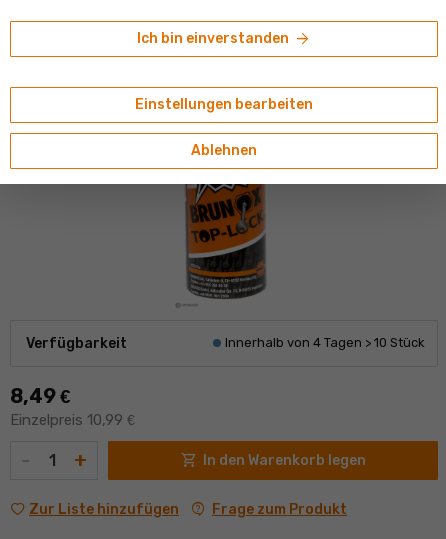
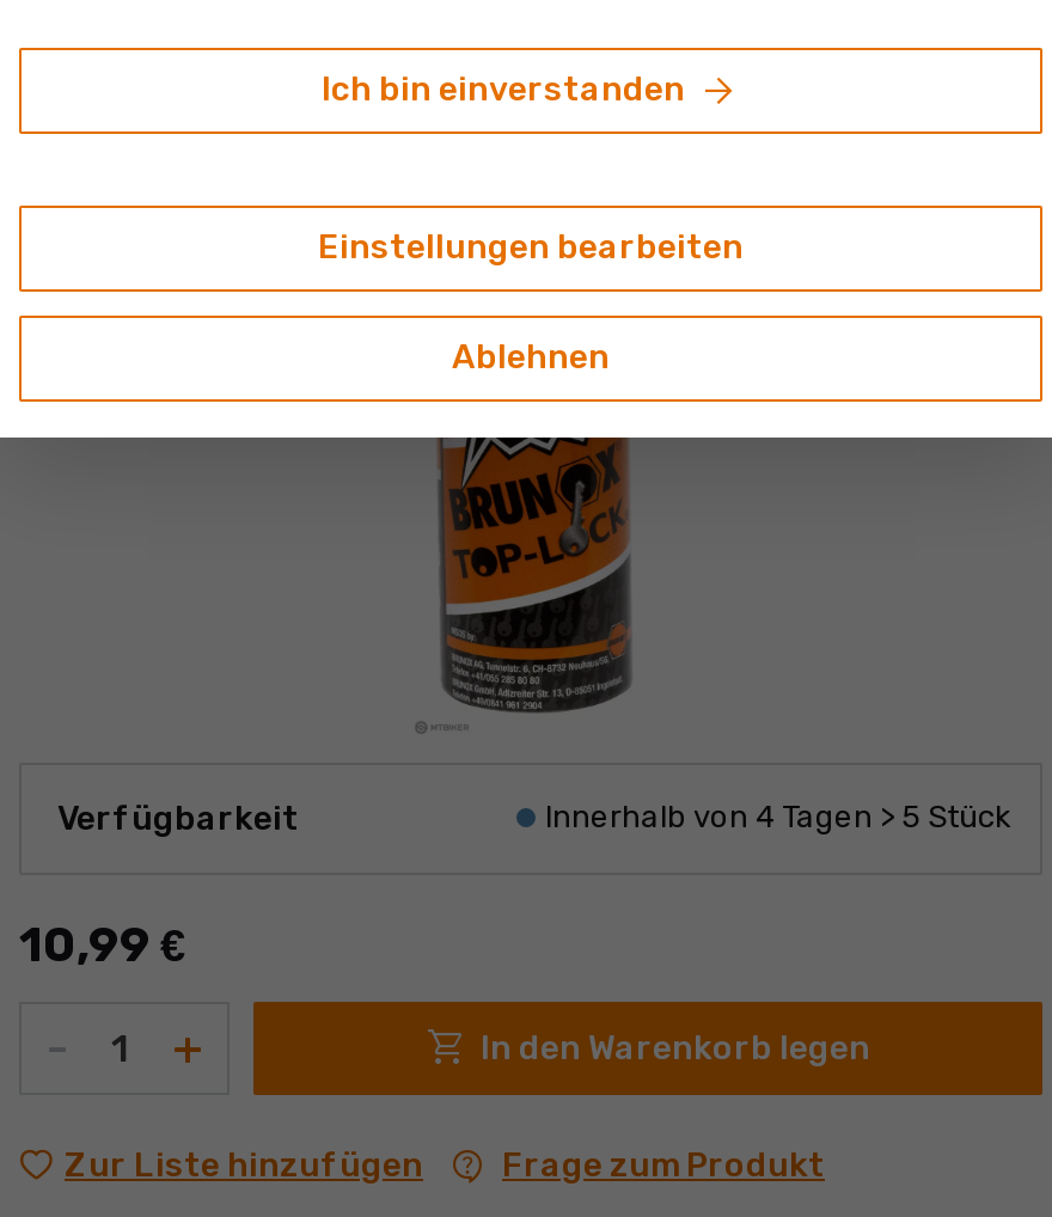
- Innerhalb von 4 Tagen > 10 Stück
+ Innerhalb von 4 Tagen > 5 Stück

- 8,49€
- Einzelpreis 10,99 €
+ 10,99 €
